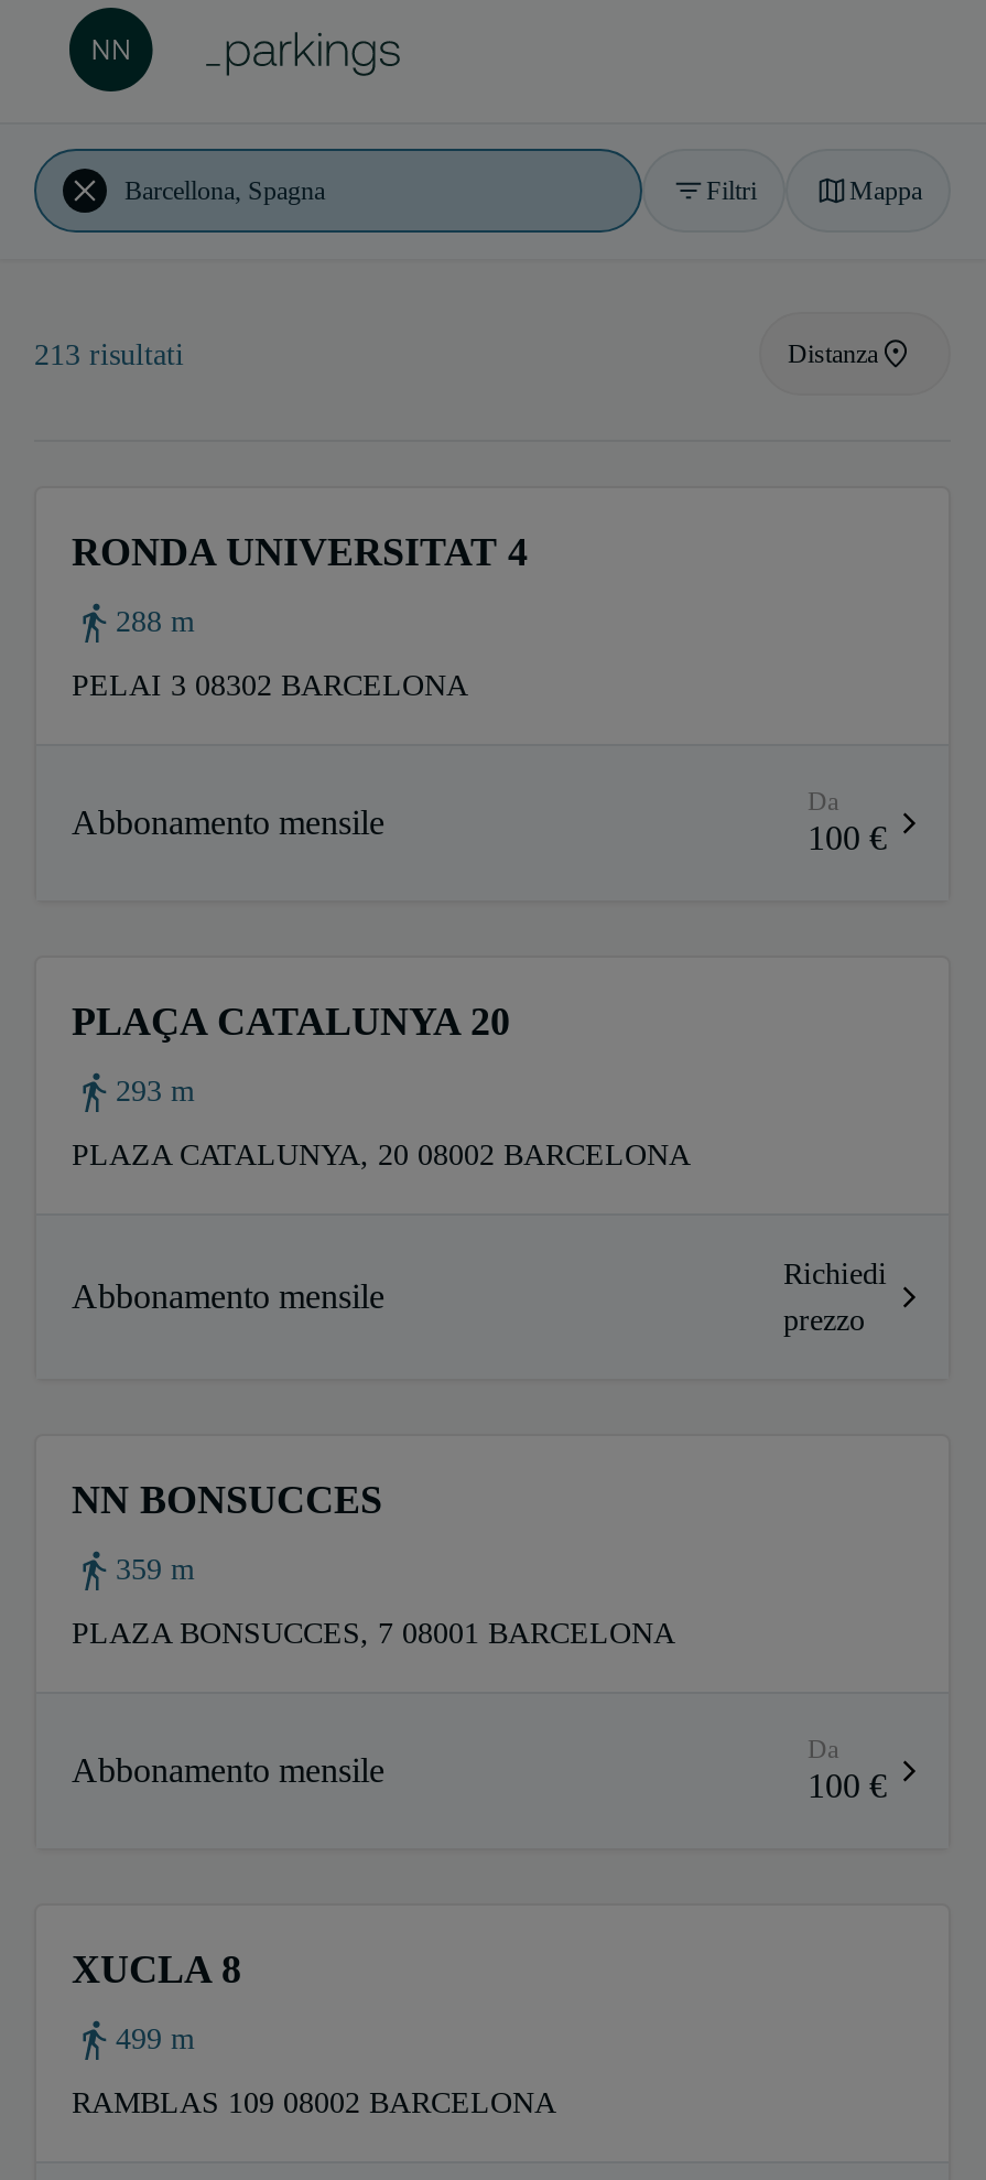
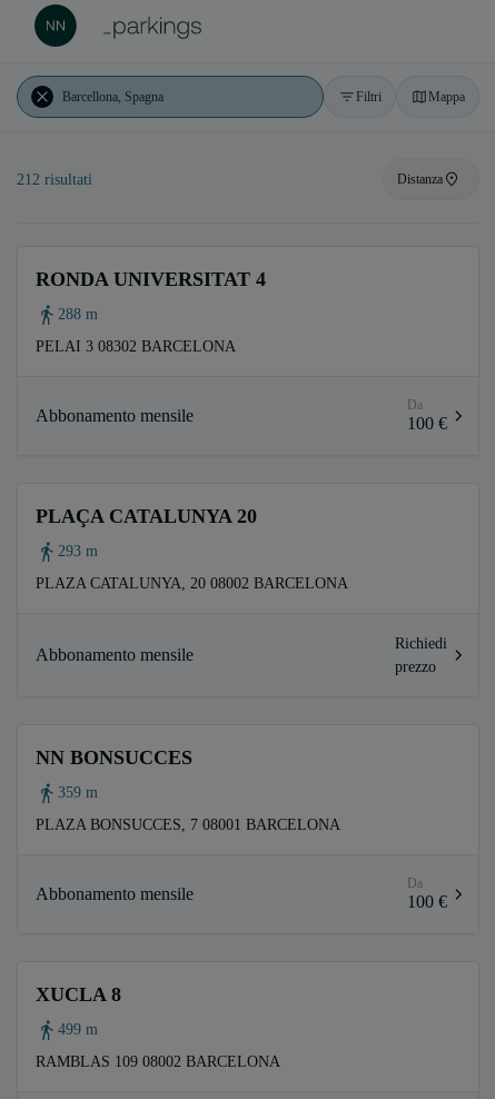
- 213 risultati
+ 212 risultati
